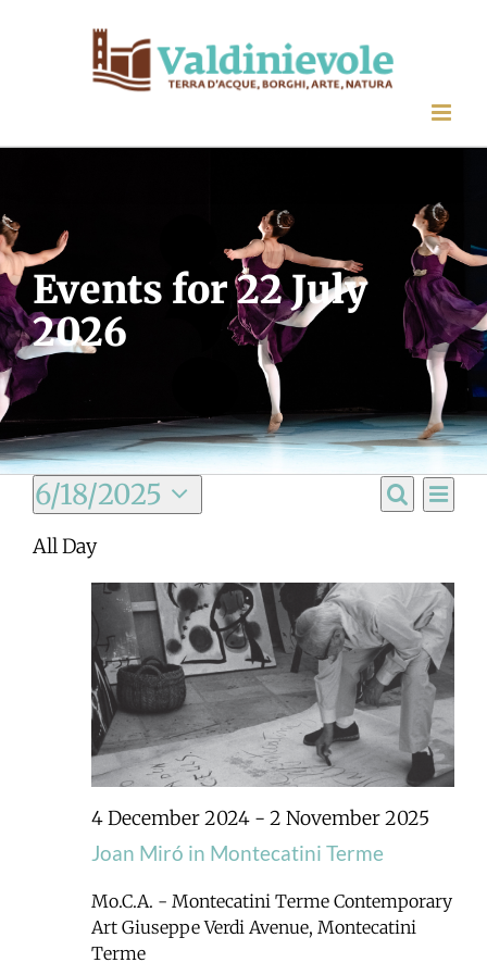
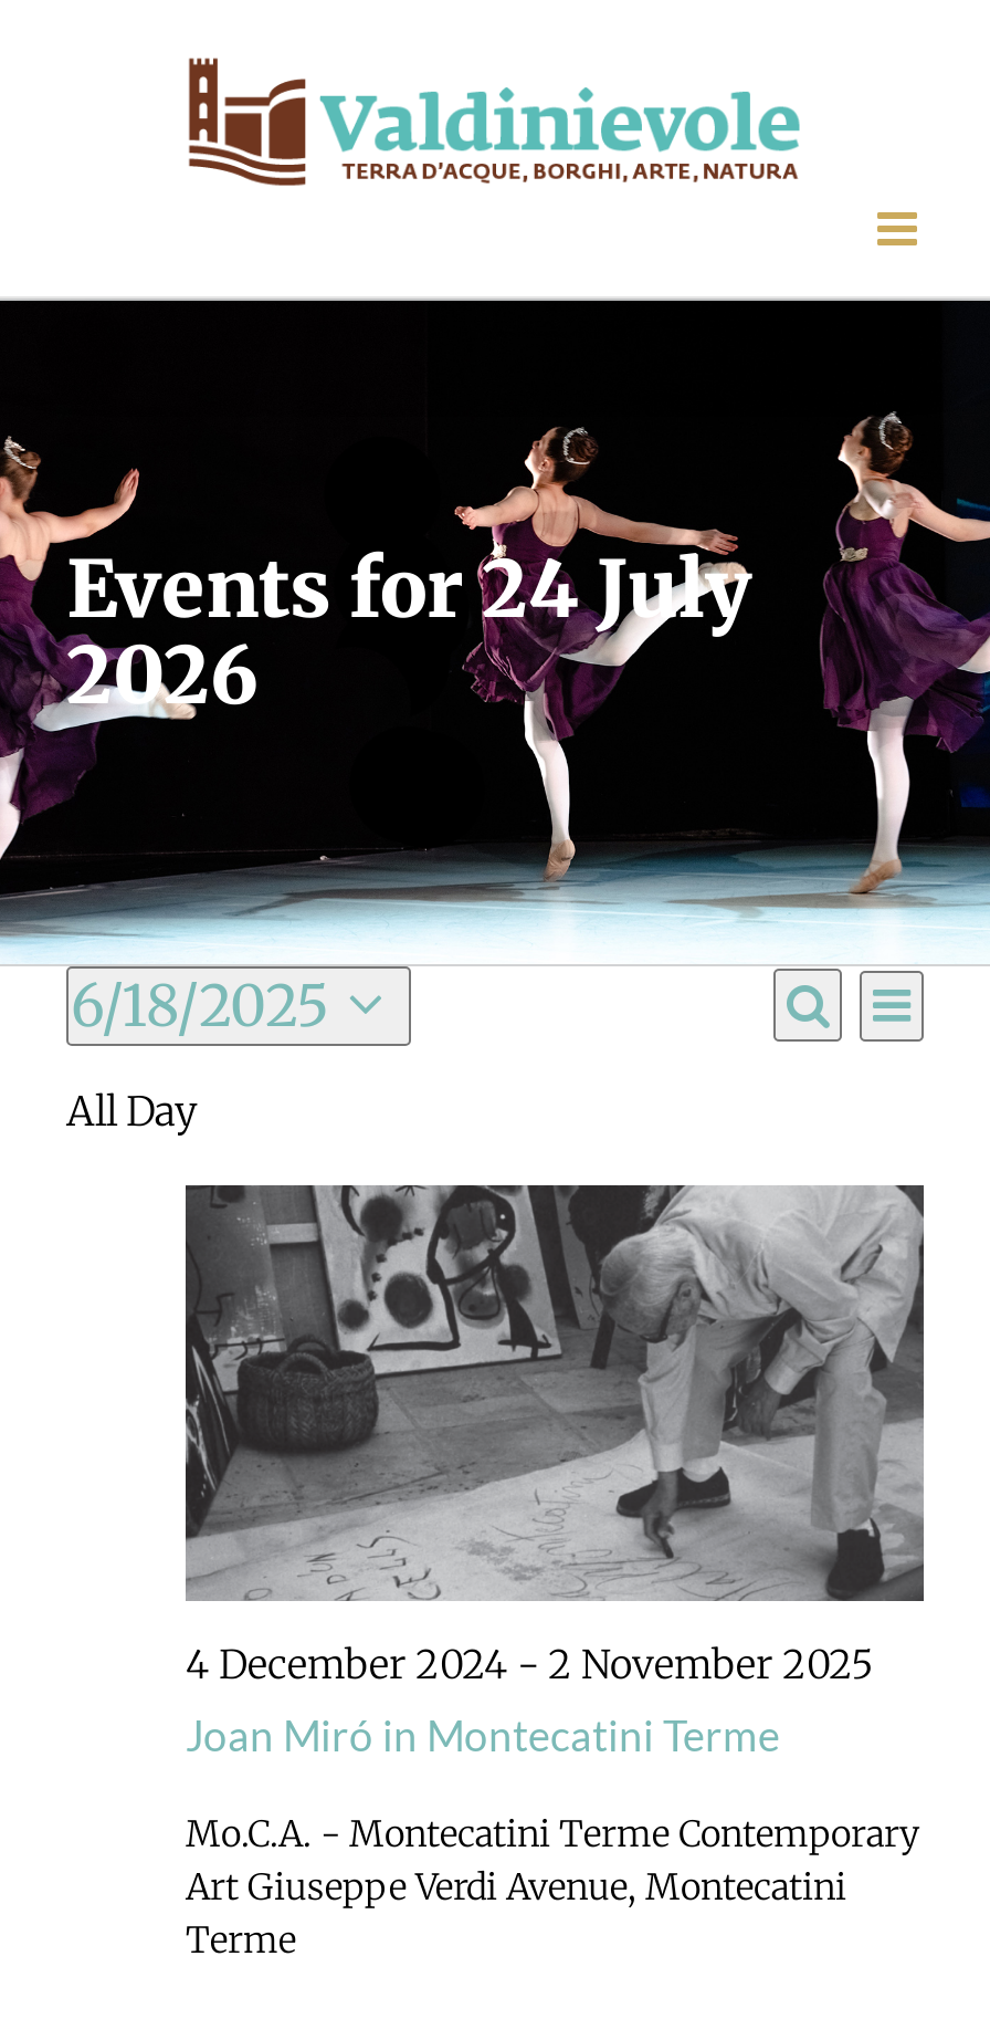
- Events for 22 July
+ Events for 24 July
